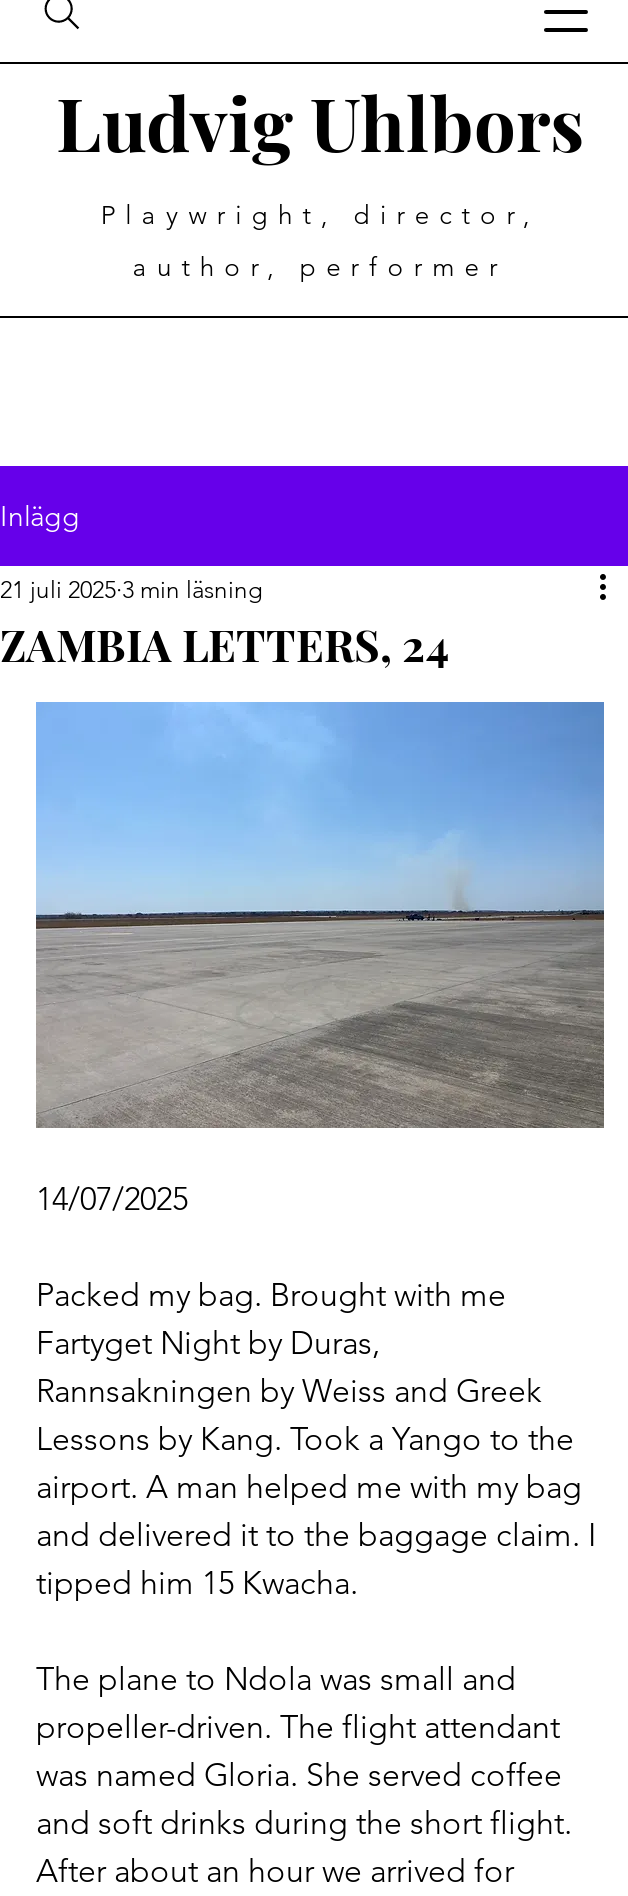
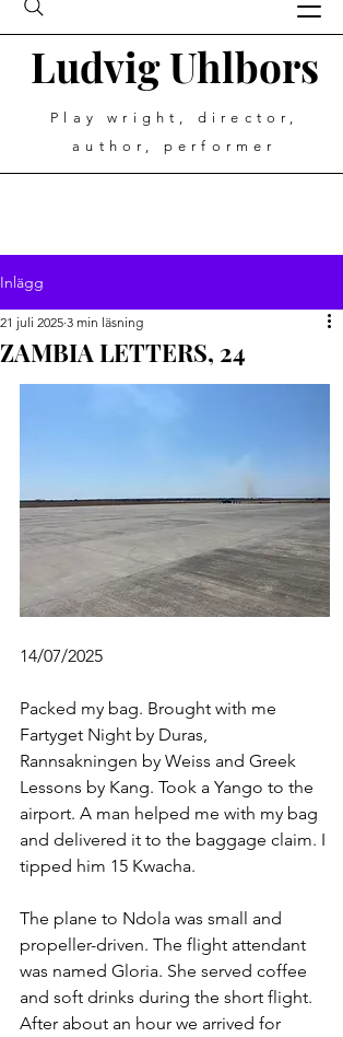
- Playwright, director,
+ Play wright, director,
